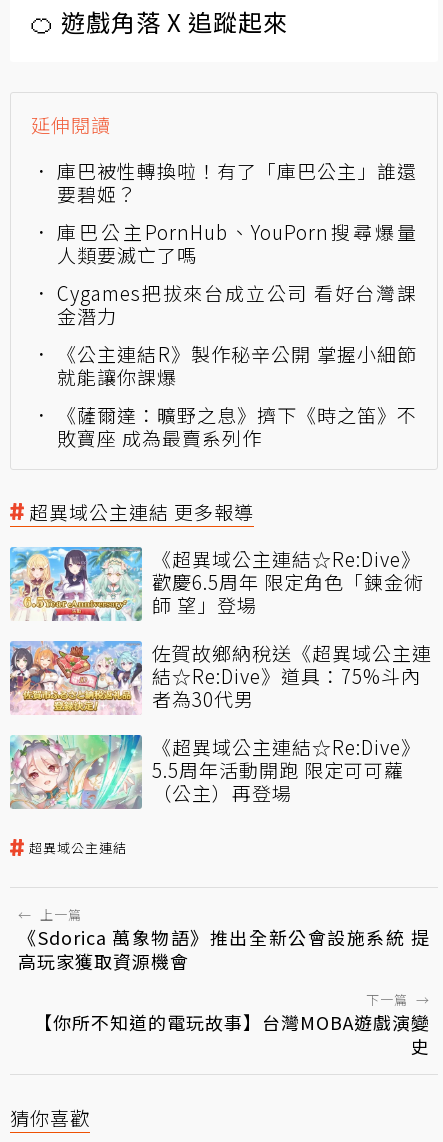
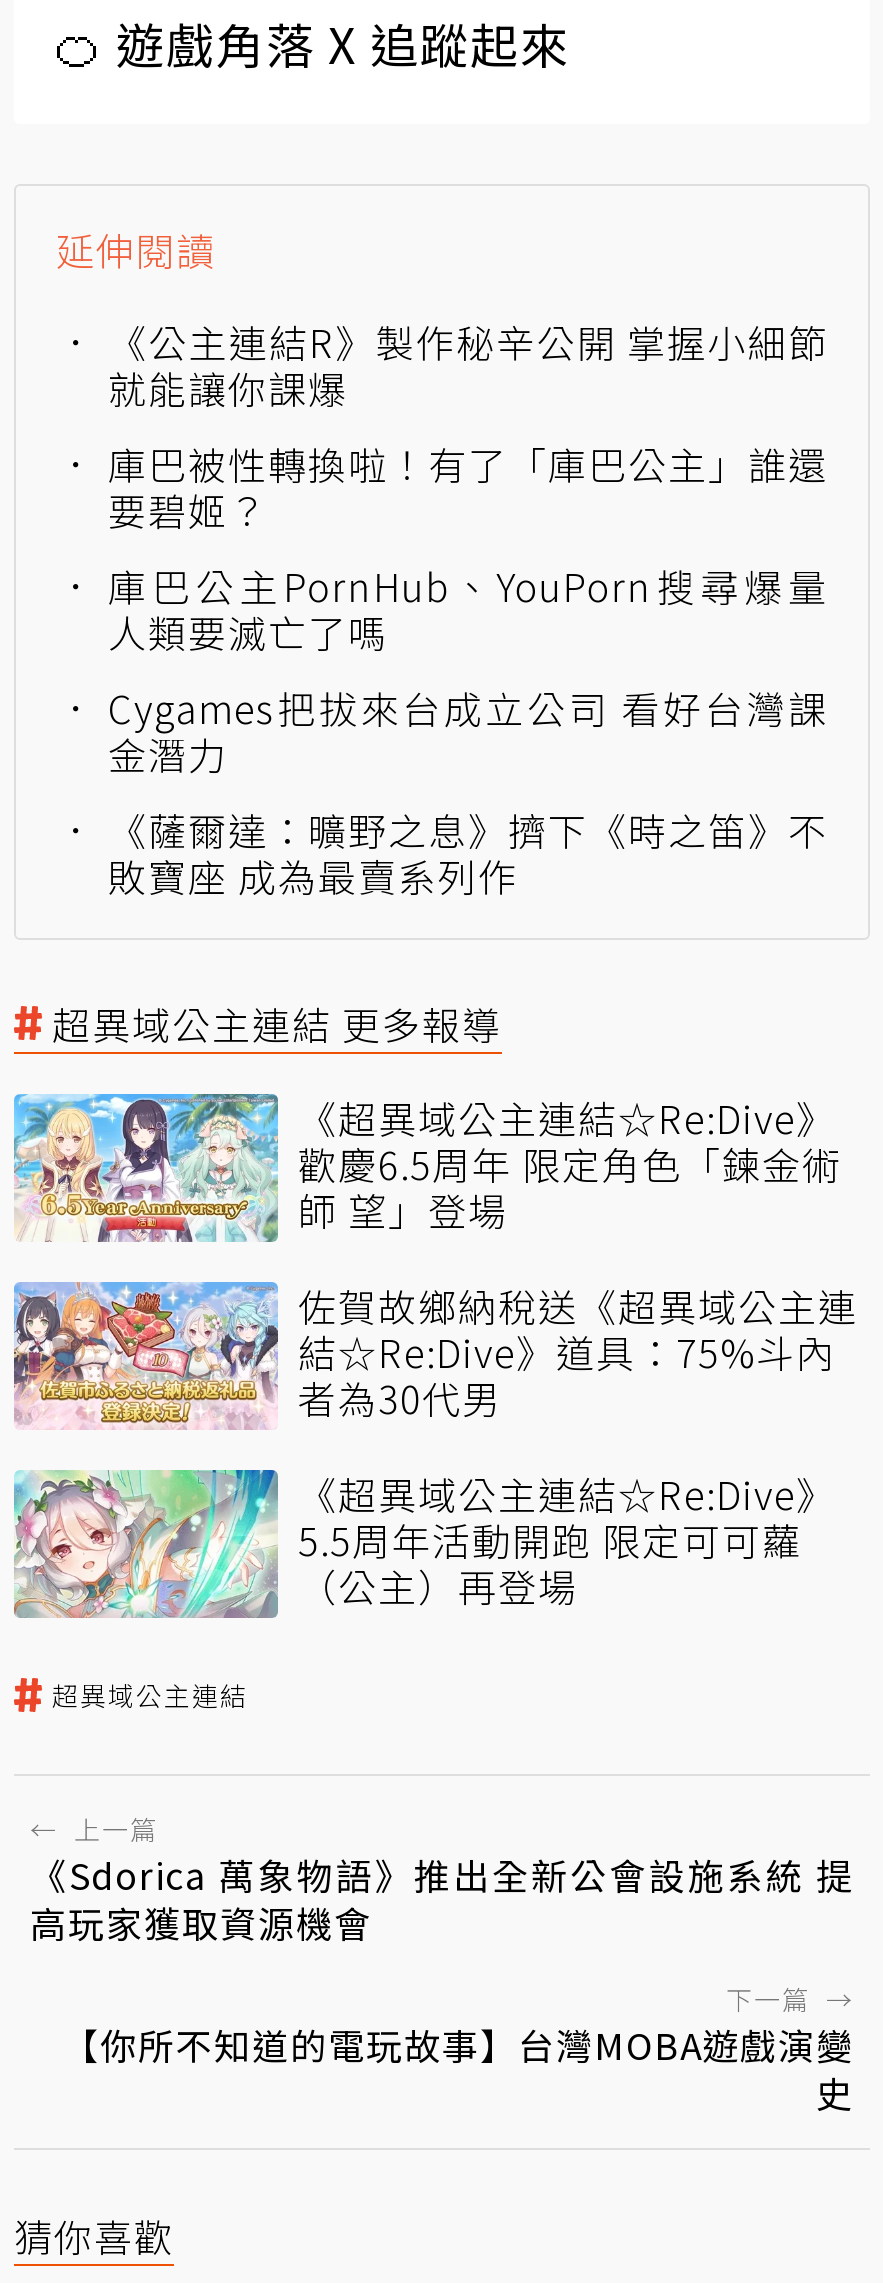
moved down: 庫巴被性轉換啦！有了「庫巴公主」誰還 | 庫巴公主PornHub、YouPorn搜尋爆量 | 人類要滅亡了嗎 | Cygames把拔來台成立公司 看好台灣課 | 金潛力

moved up: 《公主連結R》製作秘辛公開 掌握小細節 | 就能讓你課爆
